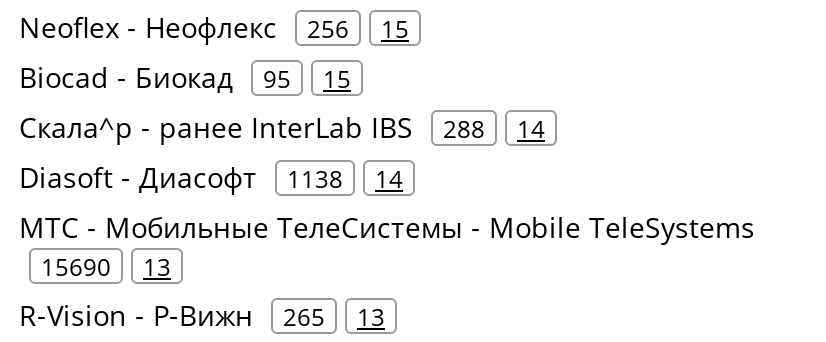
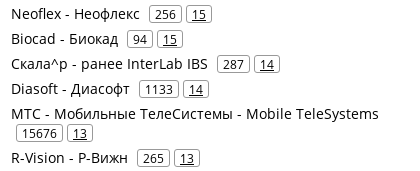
- 95
+ 94

- Скала^р - ранее InterLab IBS 288 14
+ Скала^р - ранее InterLab IBS 287 14

- Diasoft - Диасофт 1138 14
+ Diasoft - Диасофт 1133 14

- 15690 13
+ 15676 13
